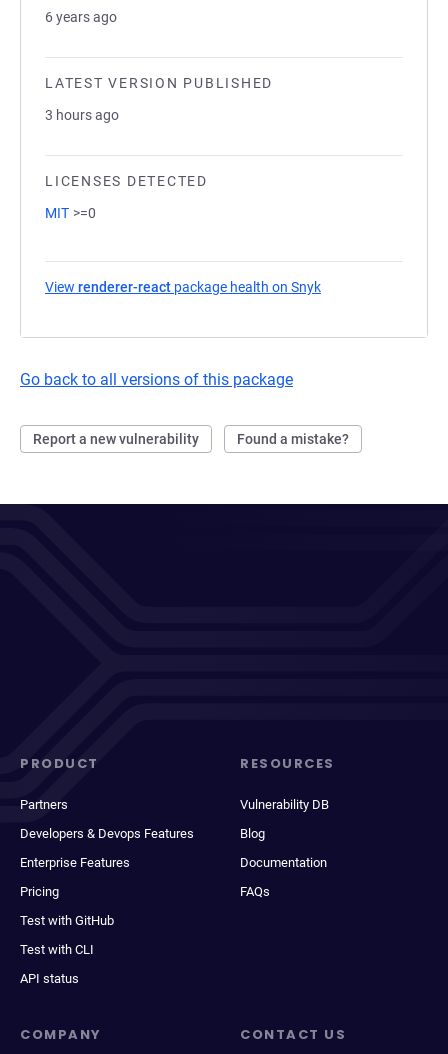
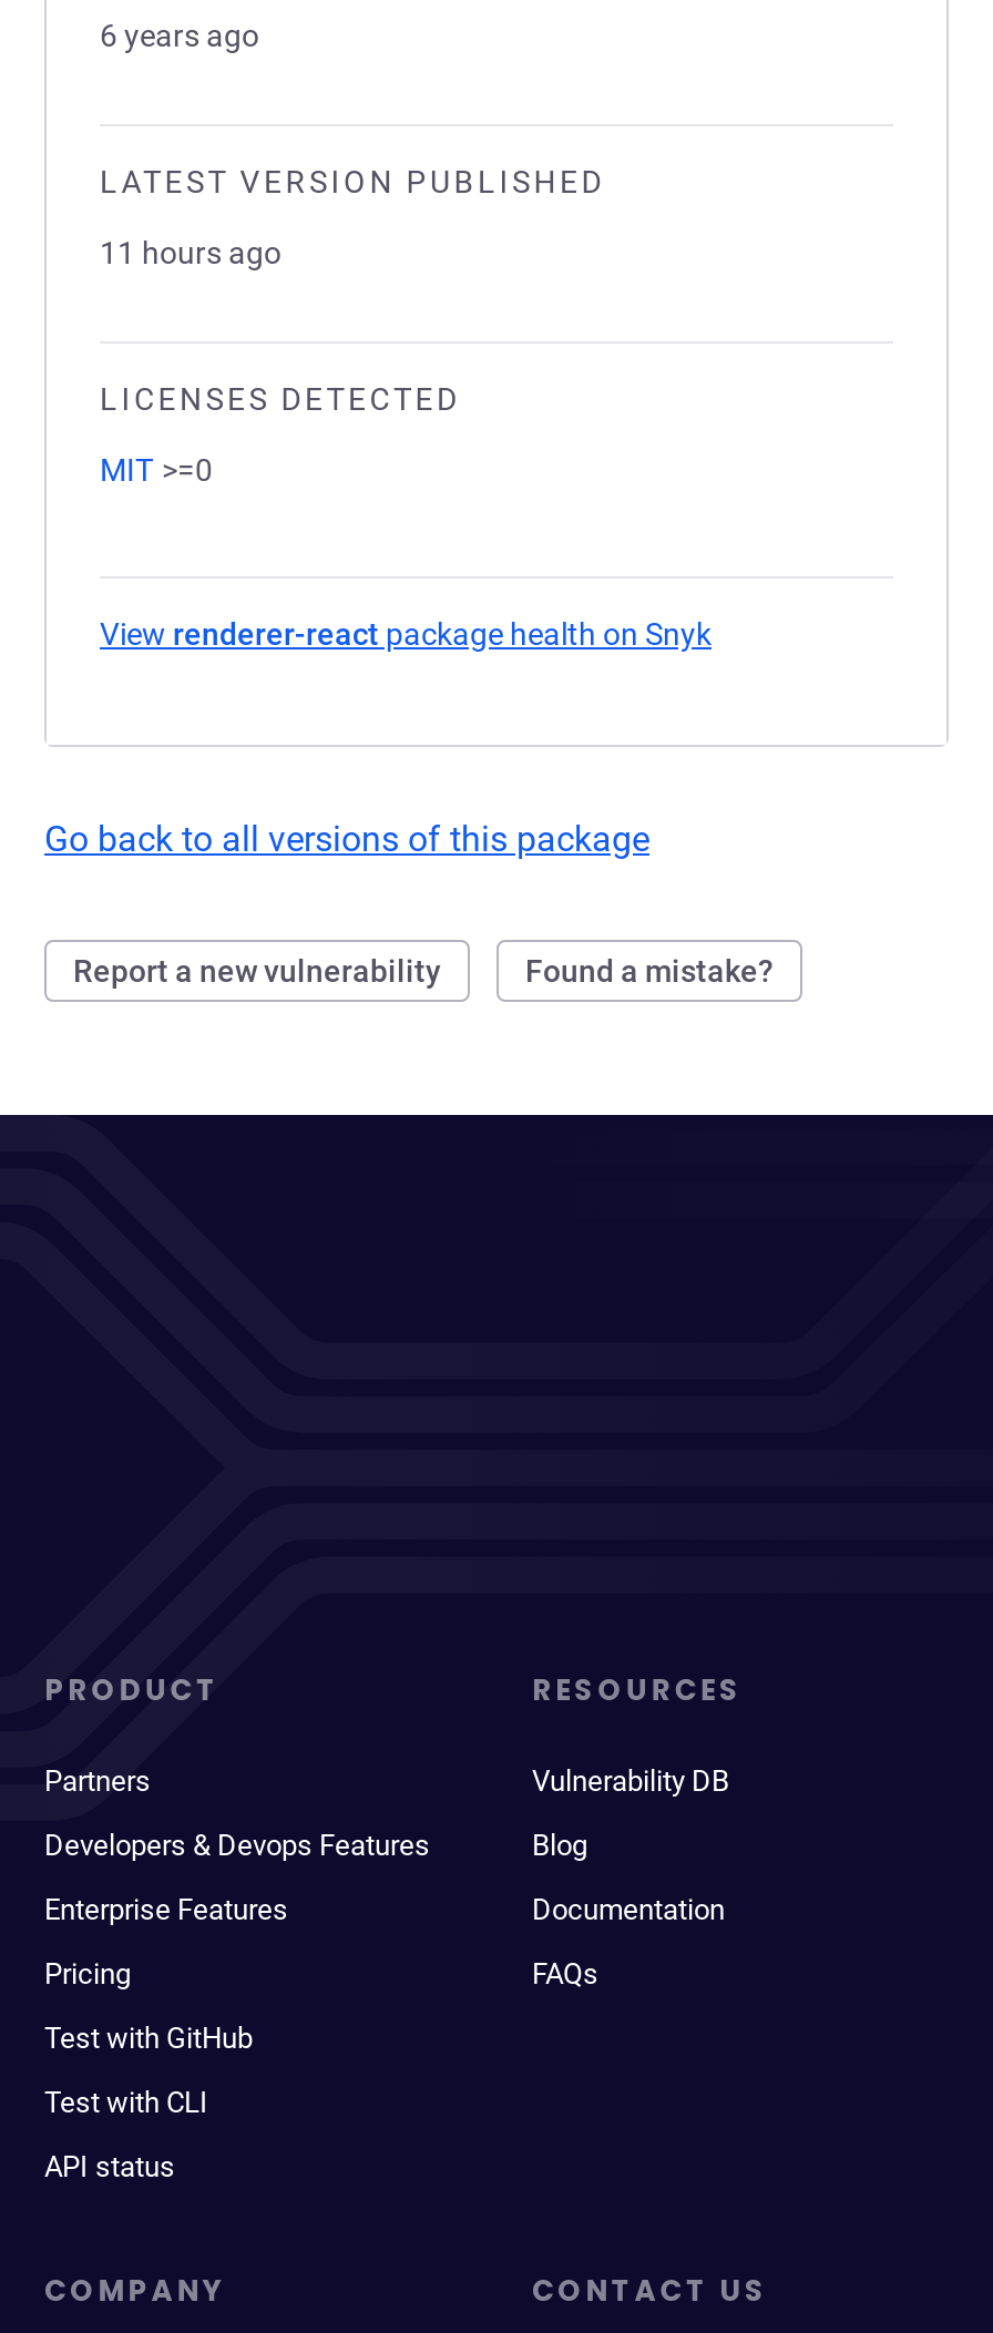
- 3 hours ago
+ 11 hours ago
